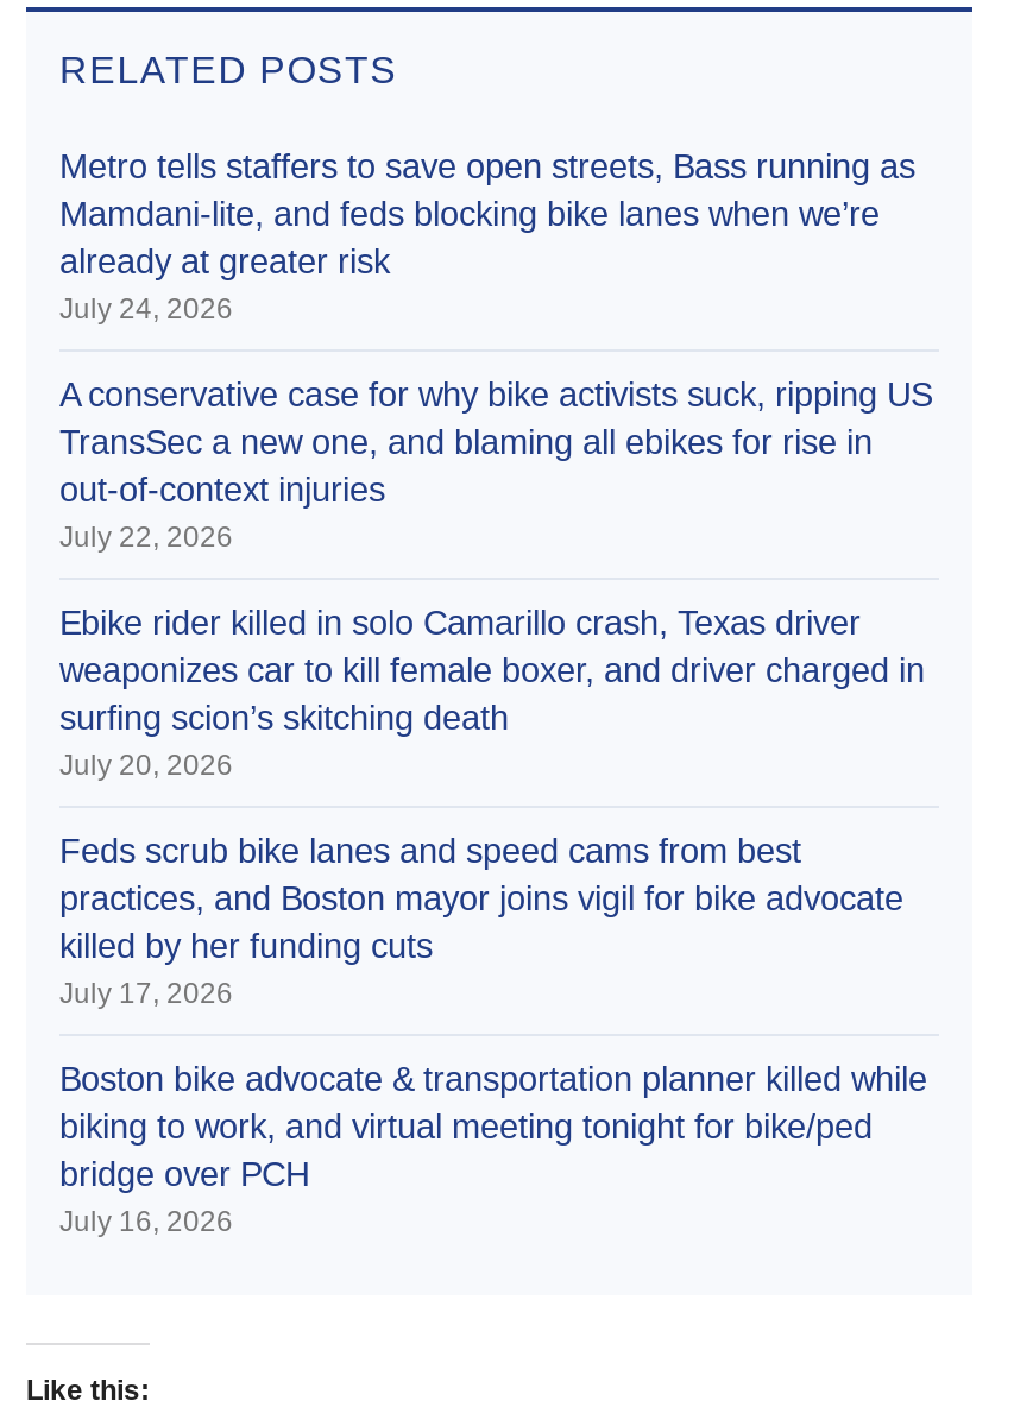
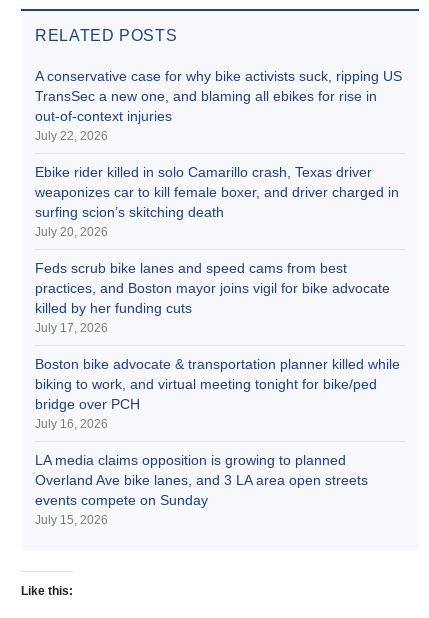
- Metro tells staffers to save open streets, Bass running as
- Mamdani-lite, and feds blocking bike lanes when we’re
- already at greater risk
- July 24, 2026

moved up: A conservative case for why bike activists suck, ripping US | TransSec a new one, and blaming all ebikes for rise in | out-of-context injuries | ... | bridge over PCH | July 16, 2026

+ LA media claims opposition is growing to planned
+ Overland Ave bike lanes, and 3 LA area open streets
+ events compete on Sunday
+ July 15, 2026
